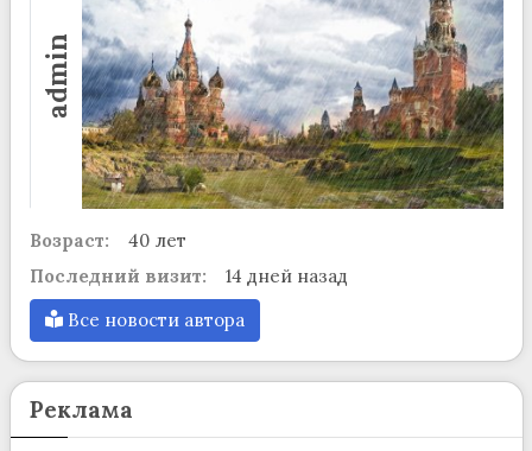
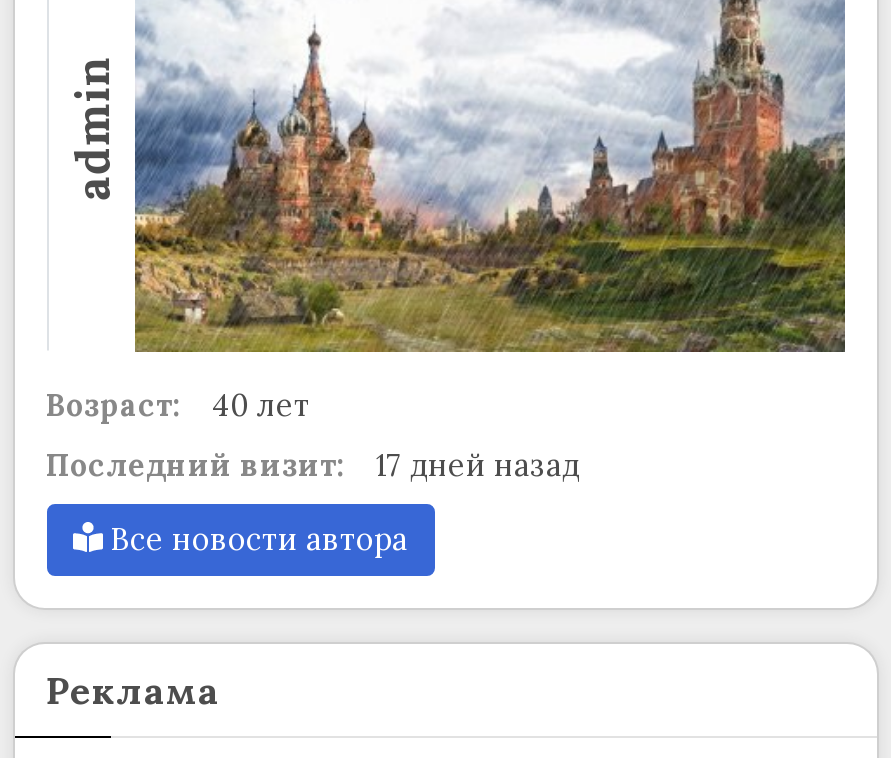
- Последний визит: 14 дней назад
+ Последний визит: 17 дней назад
